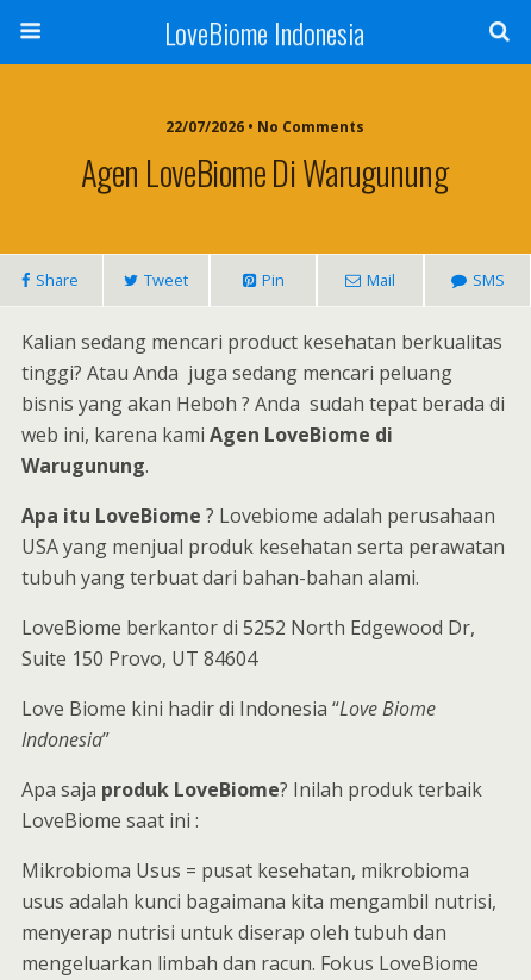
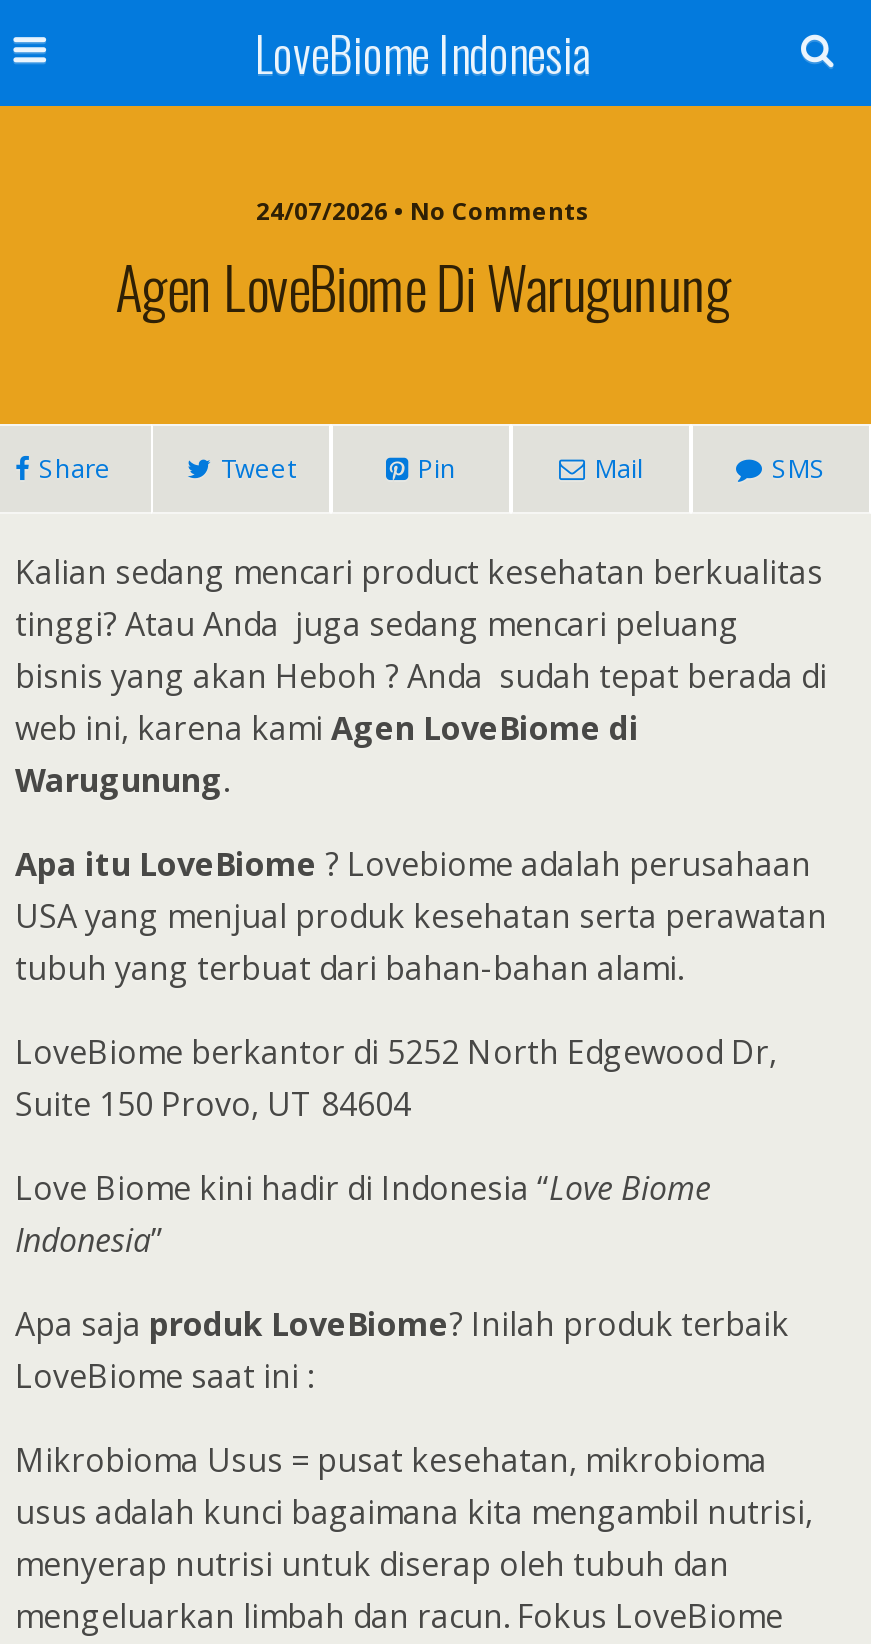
- 22/07/2026 • No Comments
+ 24/07/2026 • No Comments
